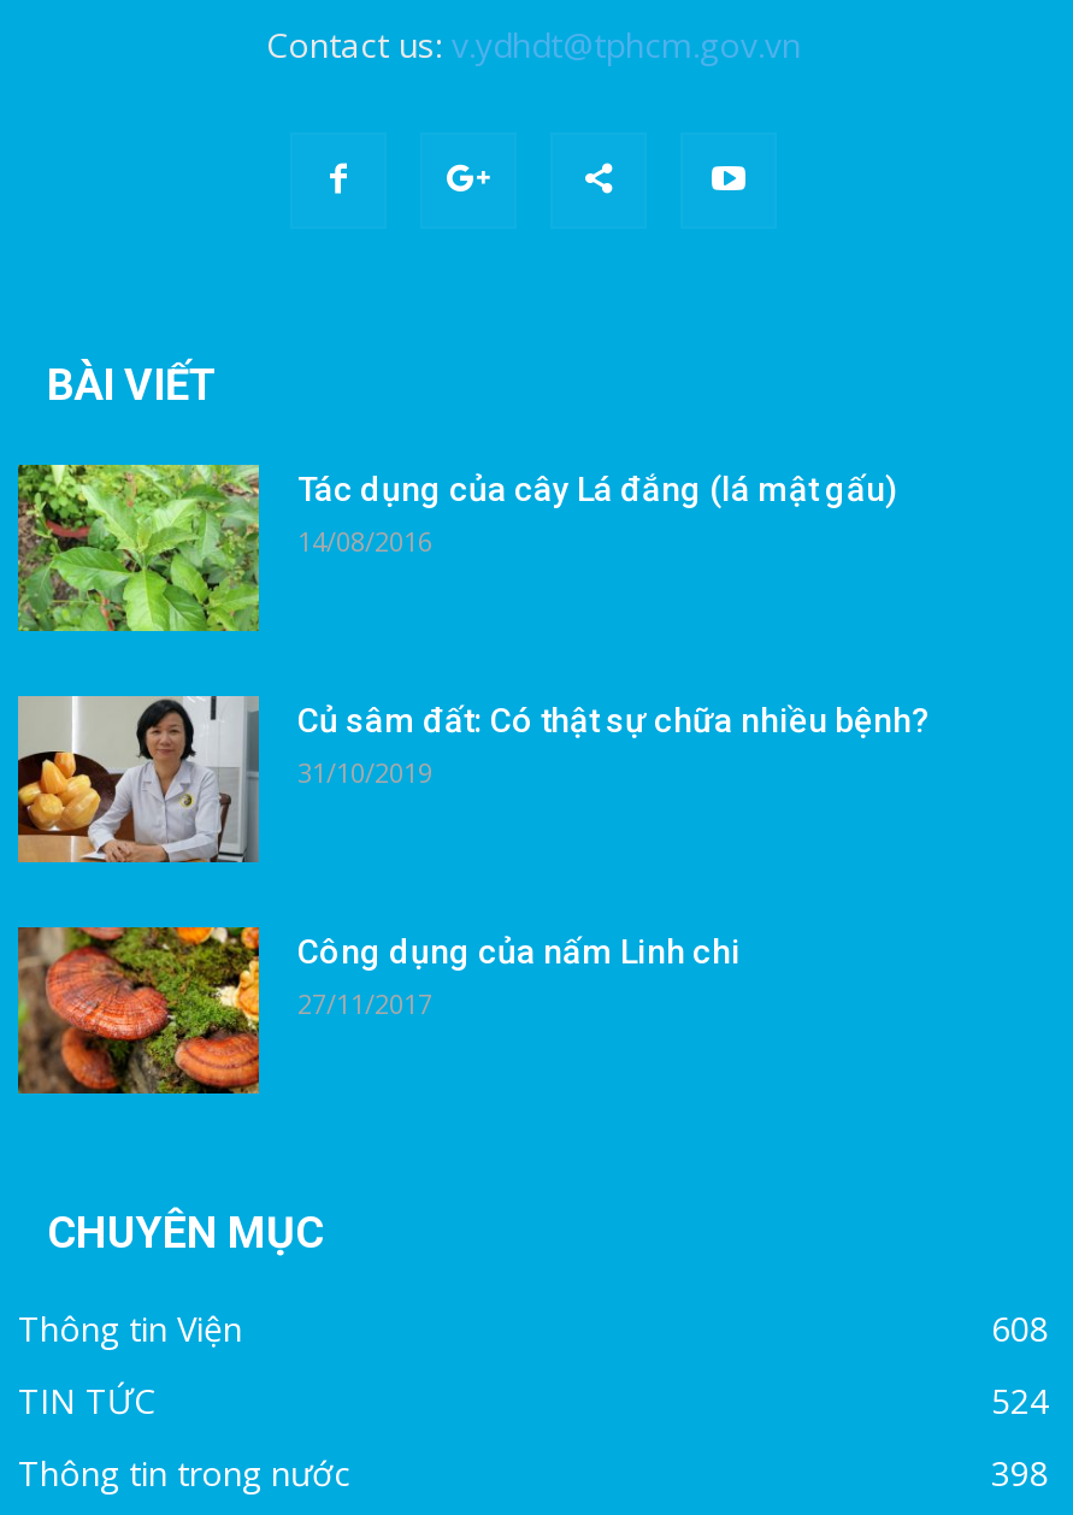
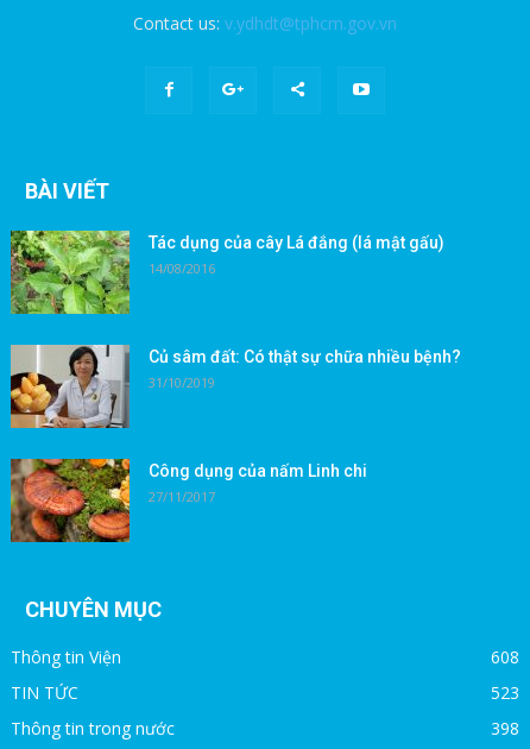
- 524
+ 523
